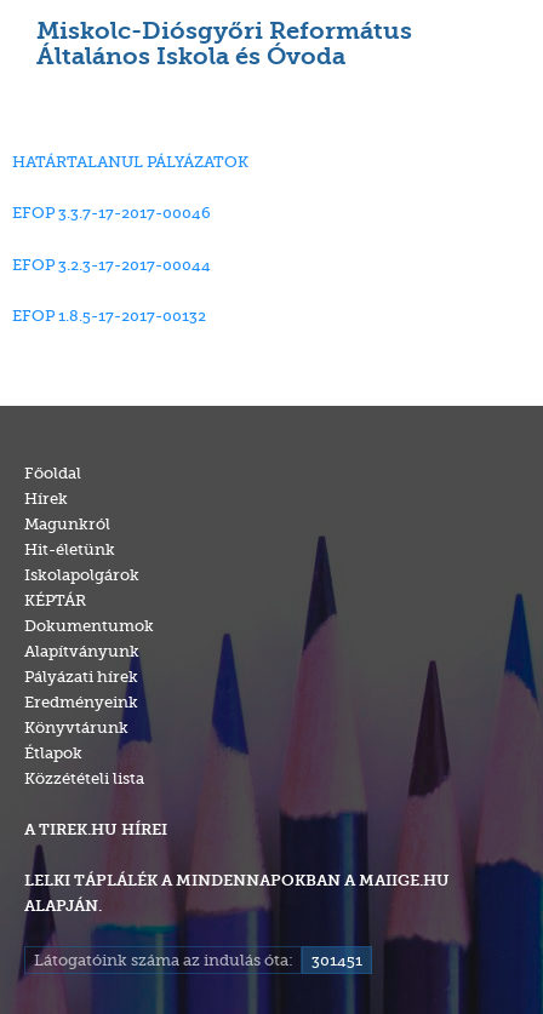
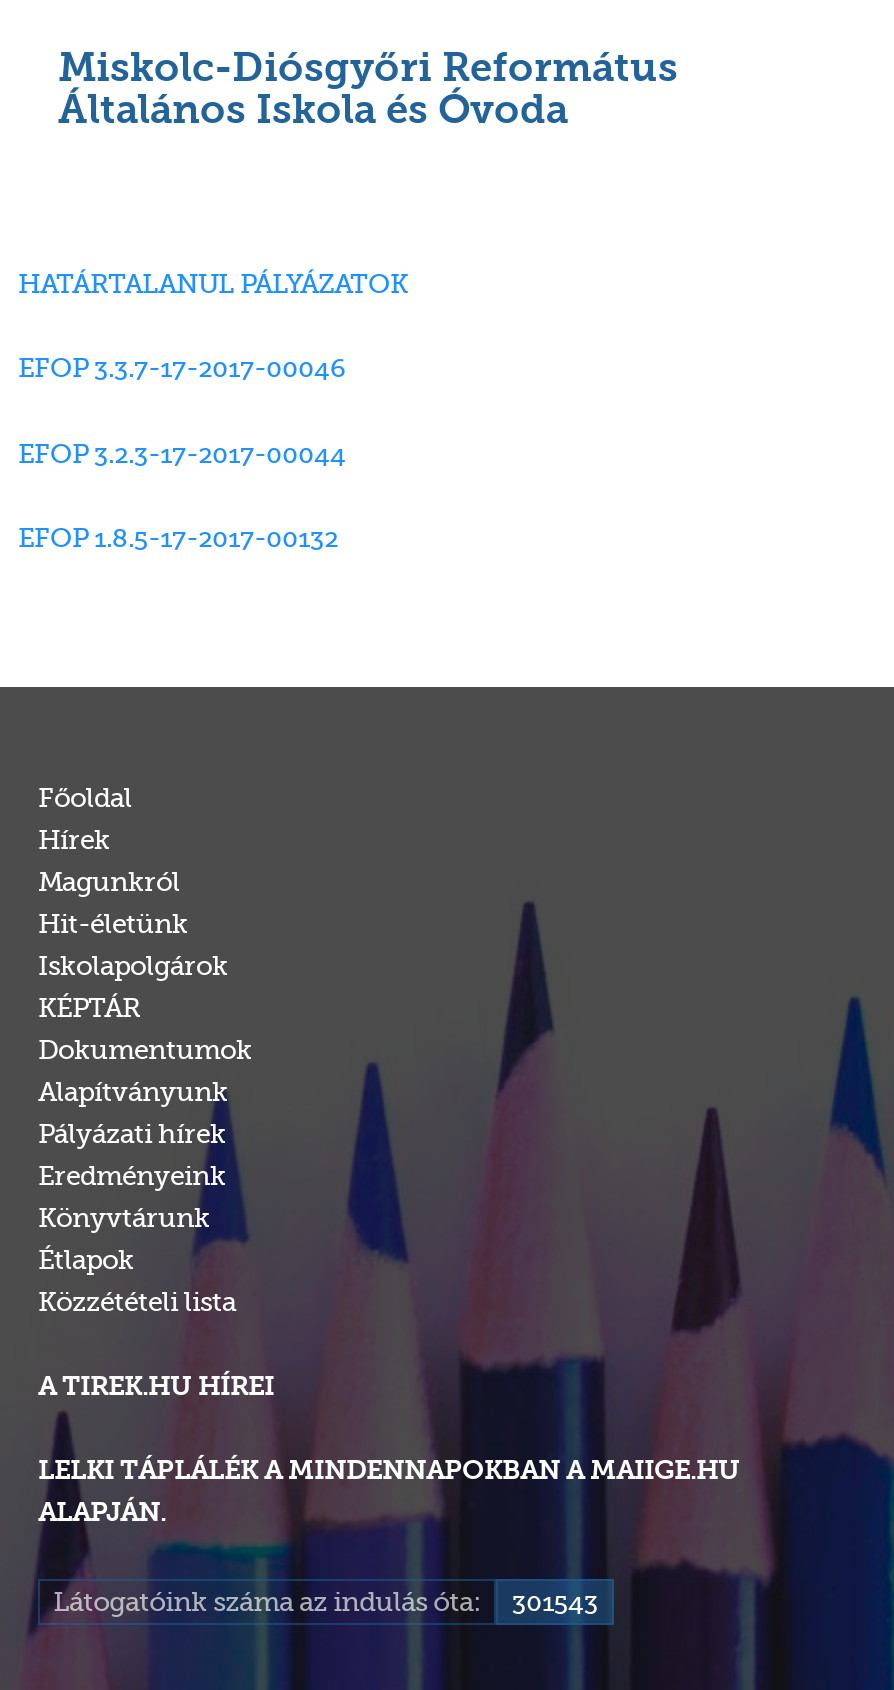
- Látogatóink száma az indulás óta: 301451
+ Látogatóink száma az indulás óta: 301543
